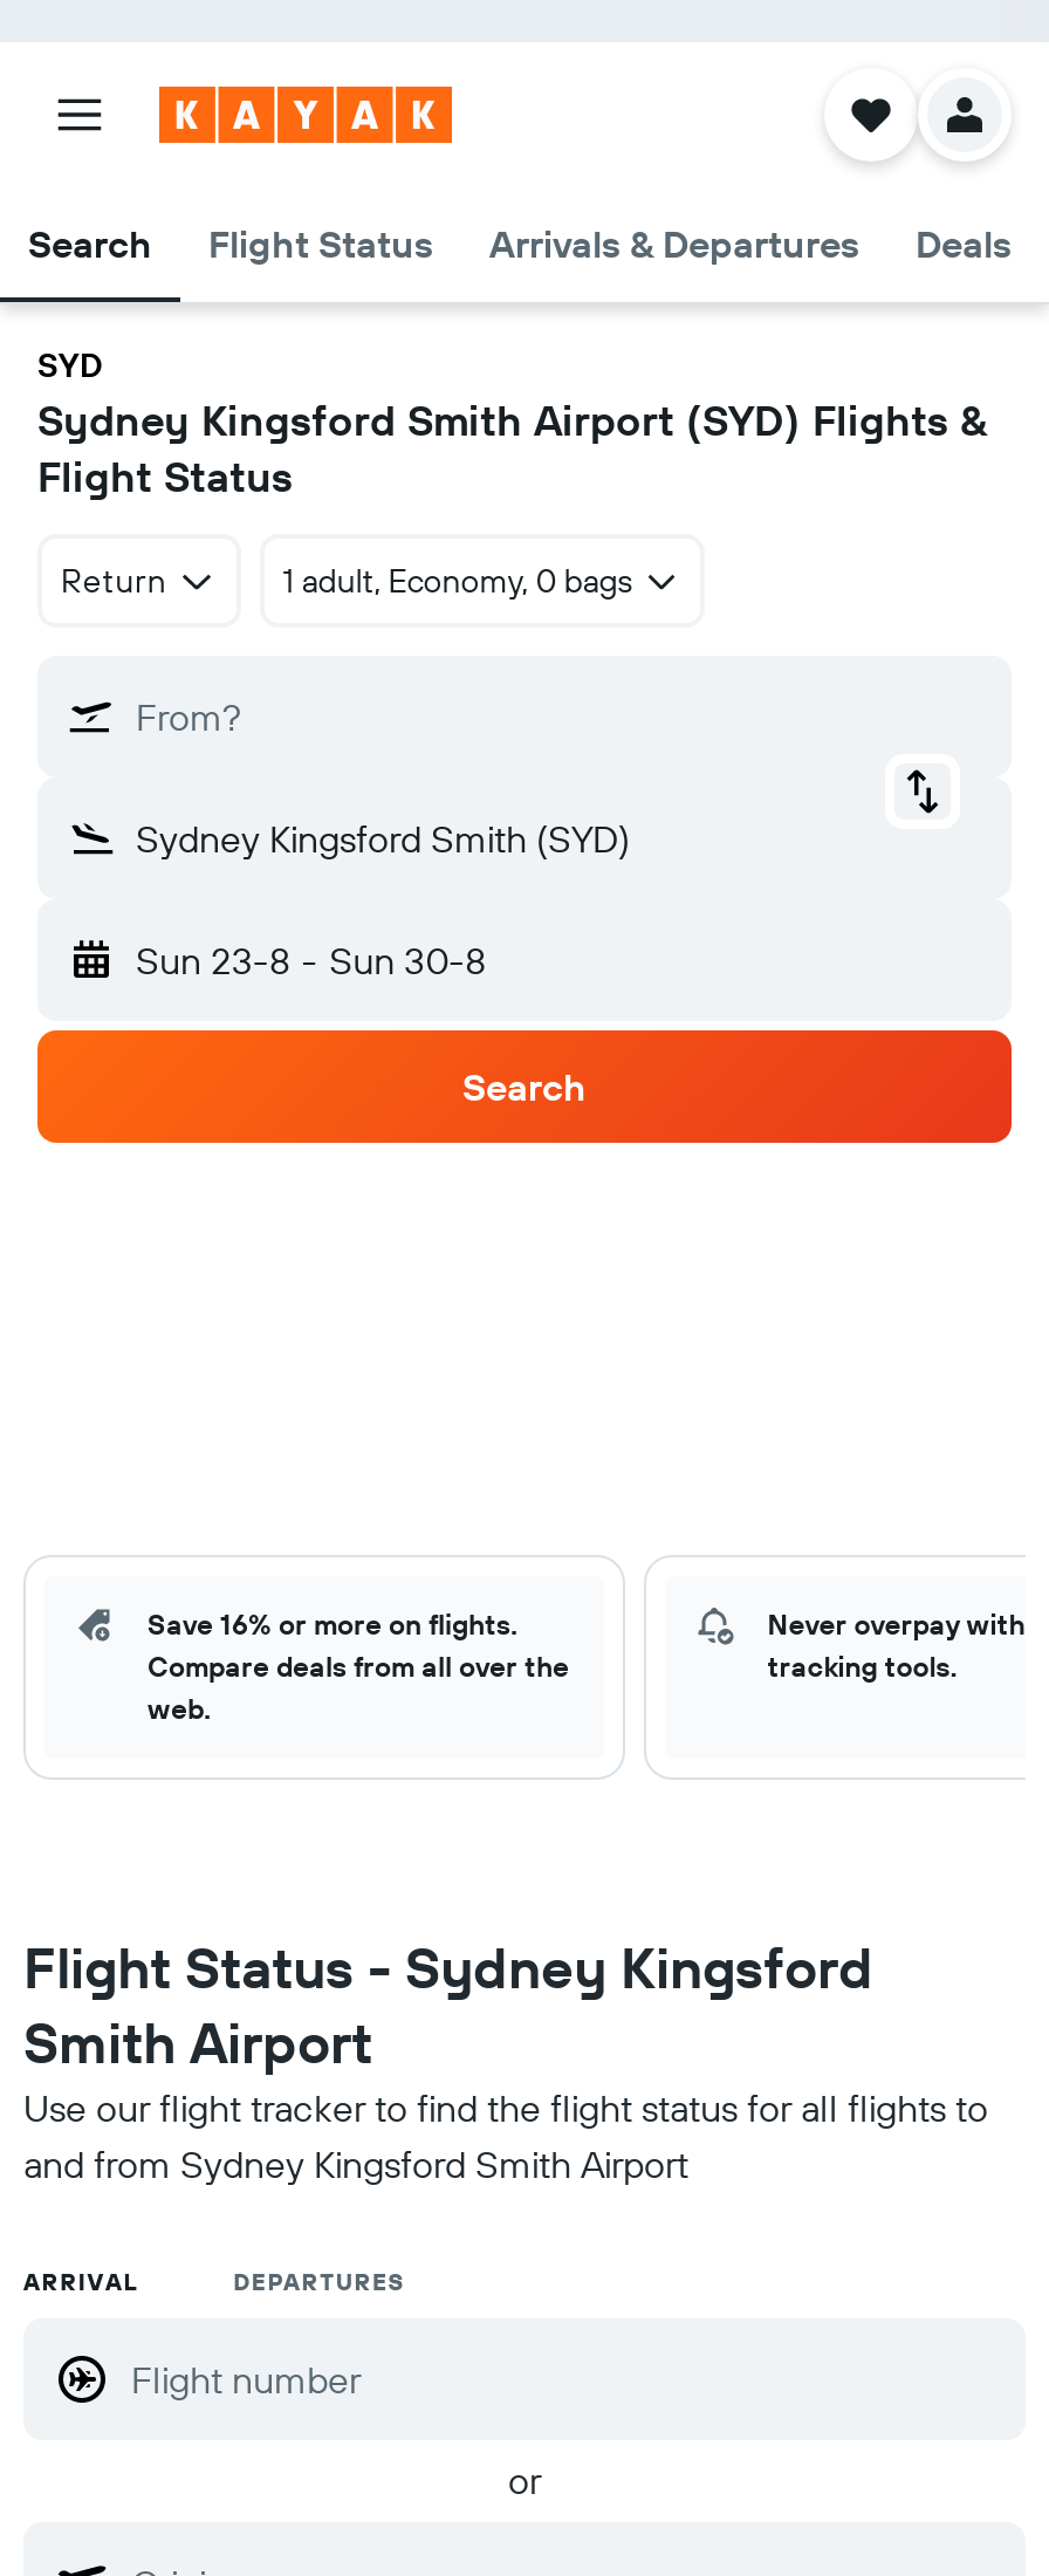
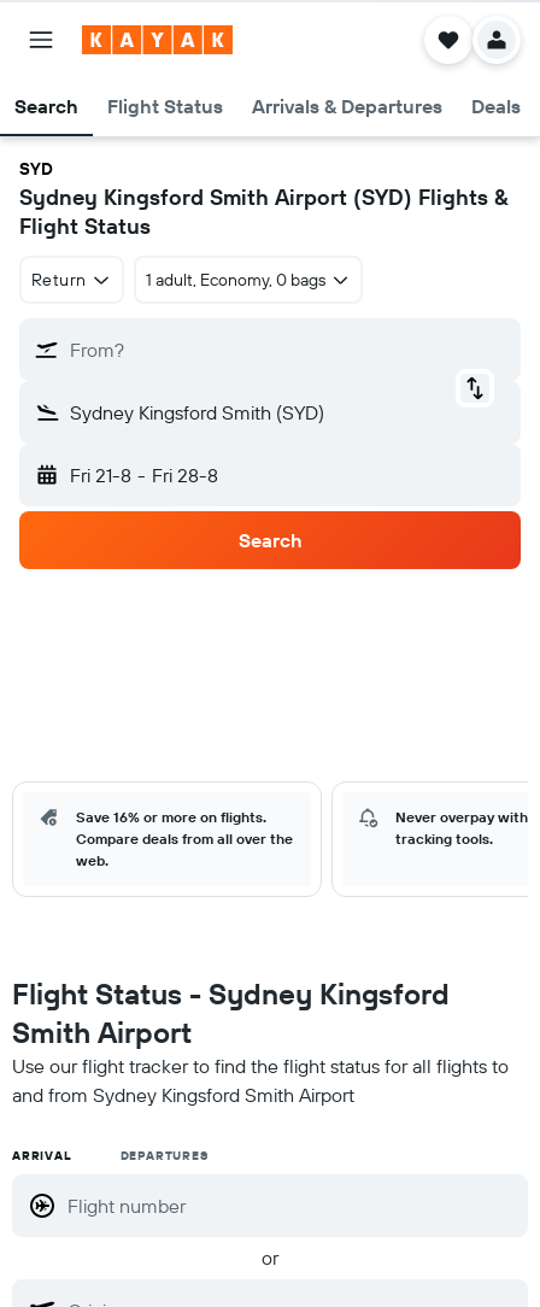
- Sun 23-8 - Sun 30-8
+ Fri 21-8 - Fri 28-8
